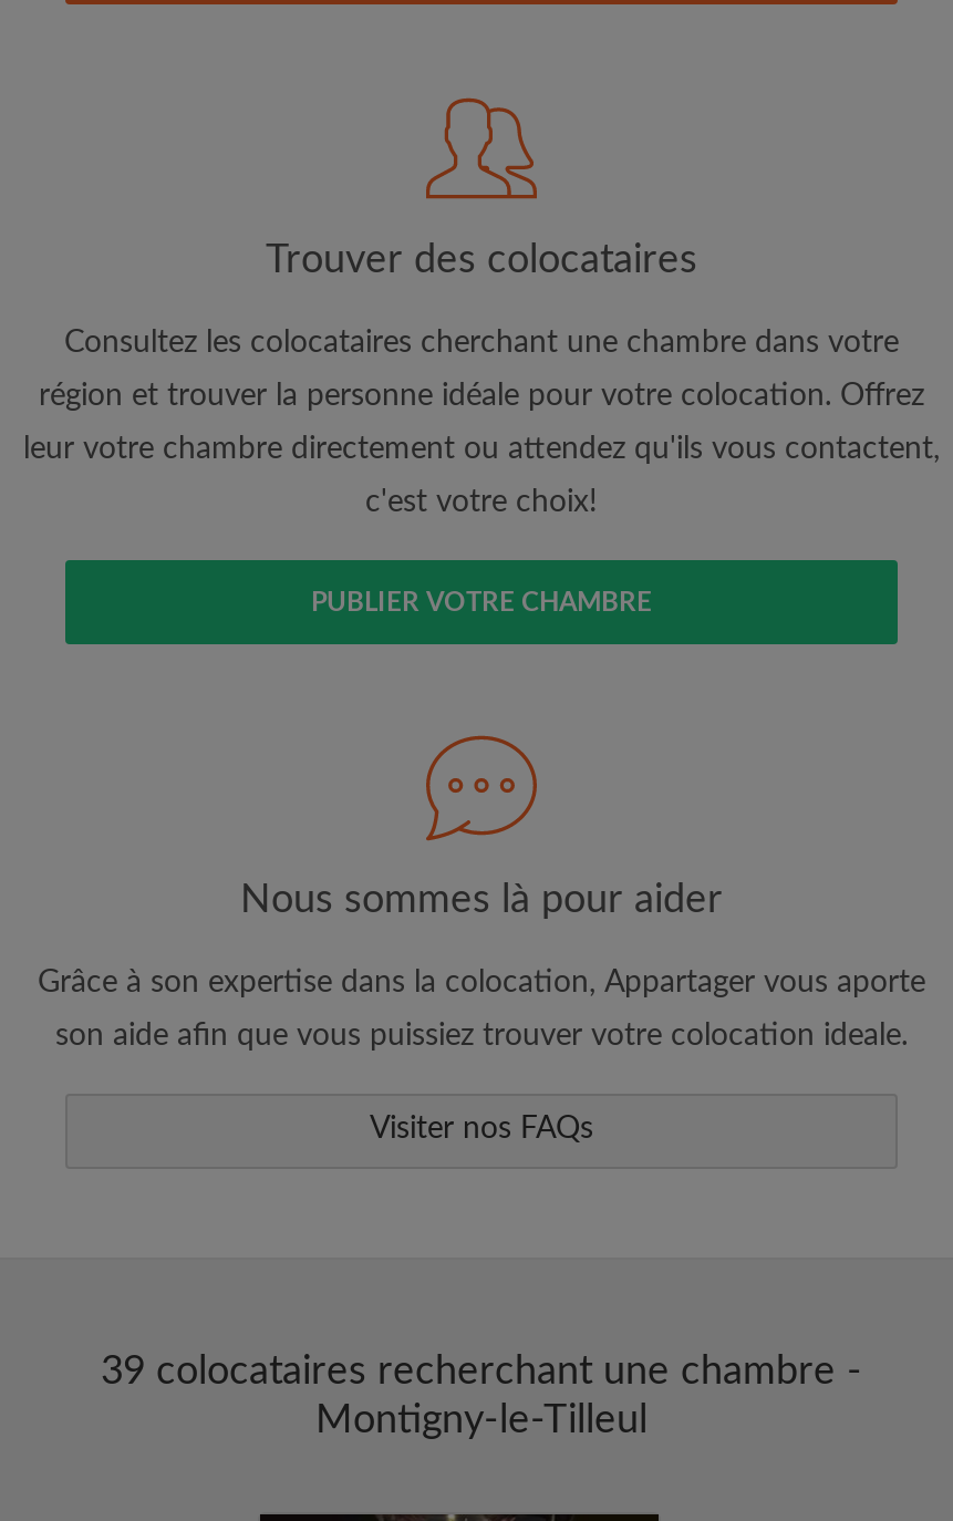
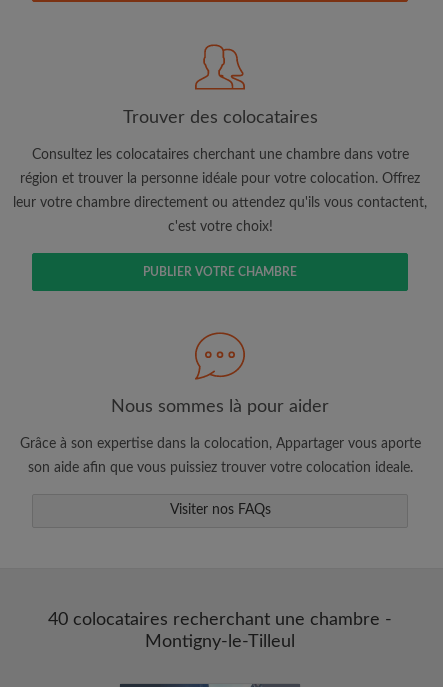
- 39 colocataires recherchant une chambre -
+ 40 colocataires recherchant une chambre -
